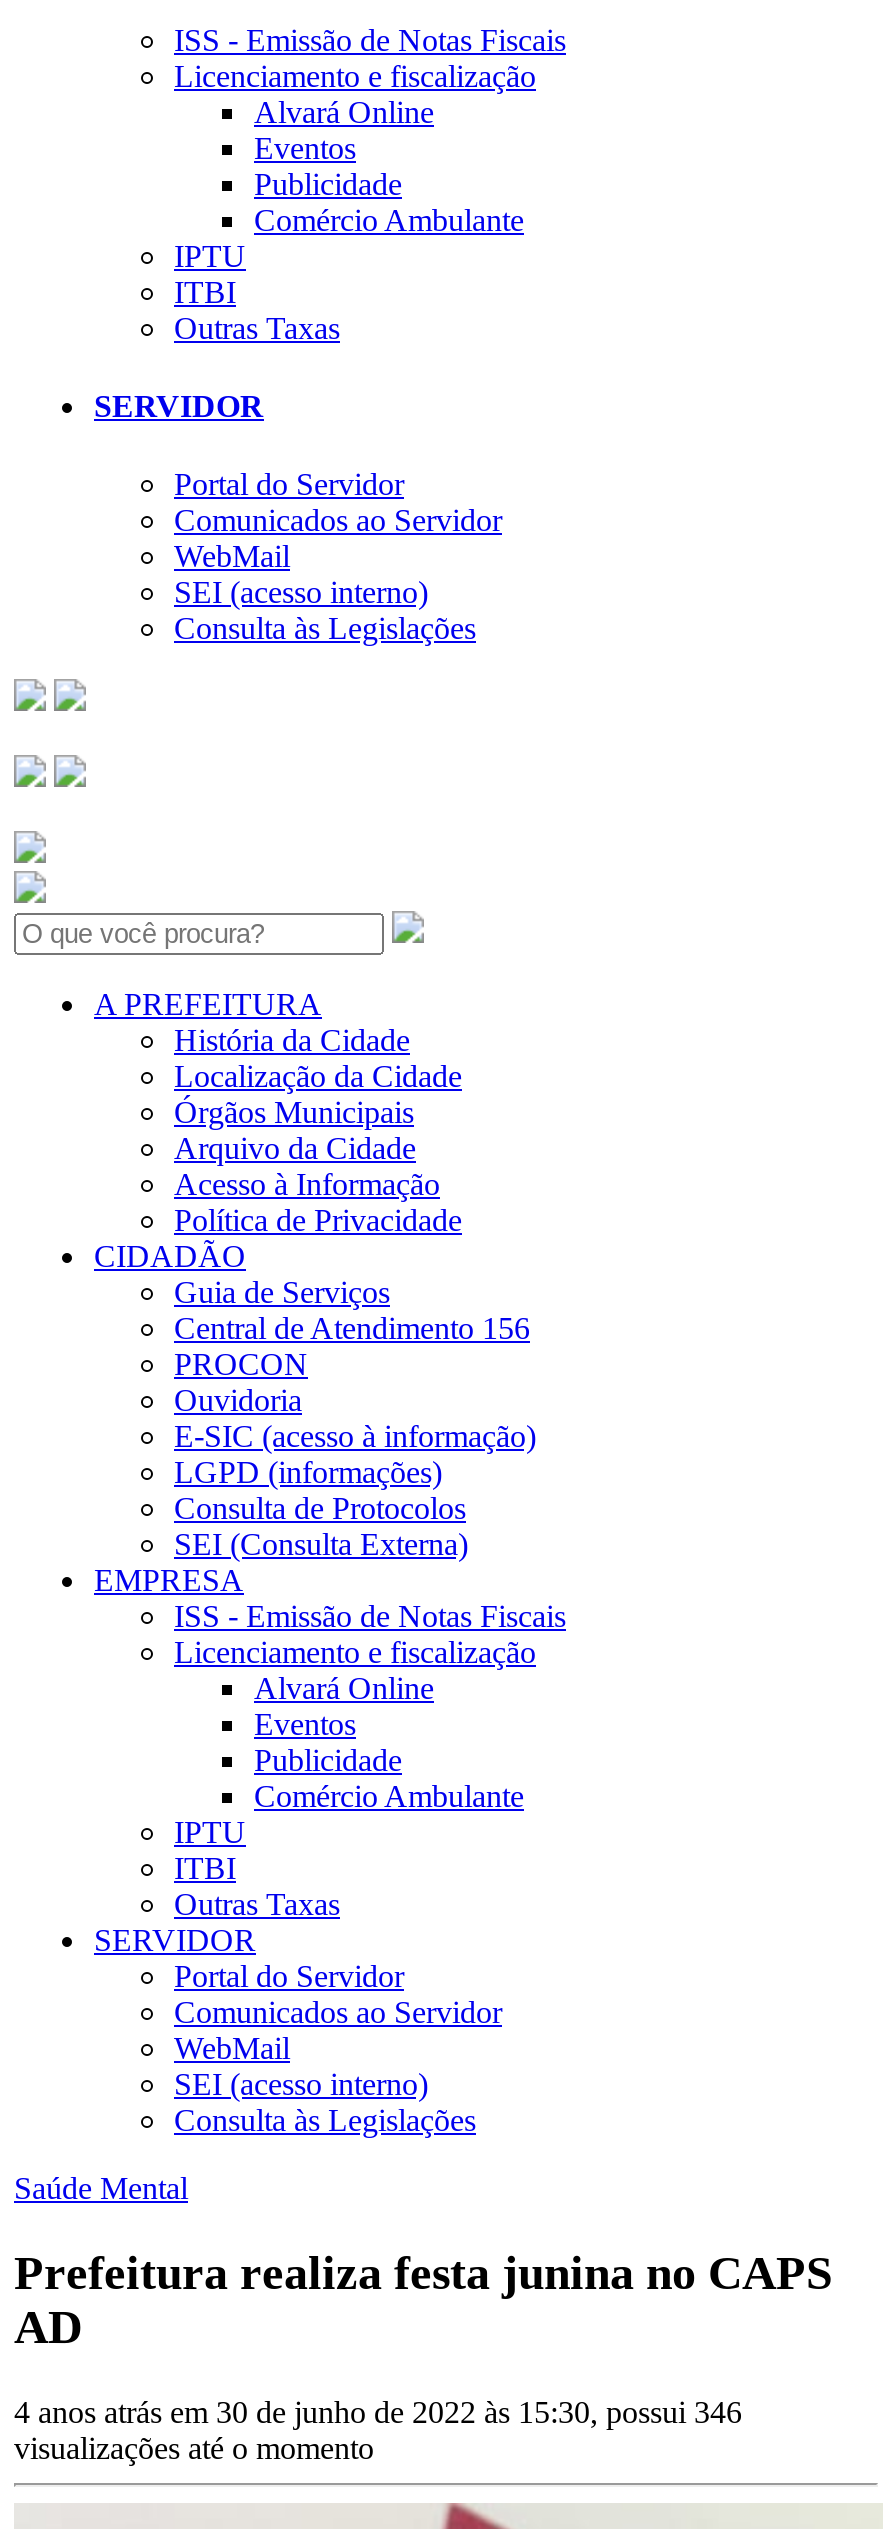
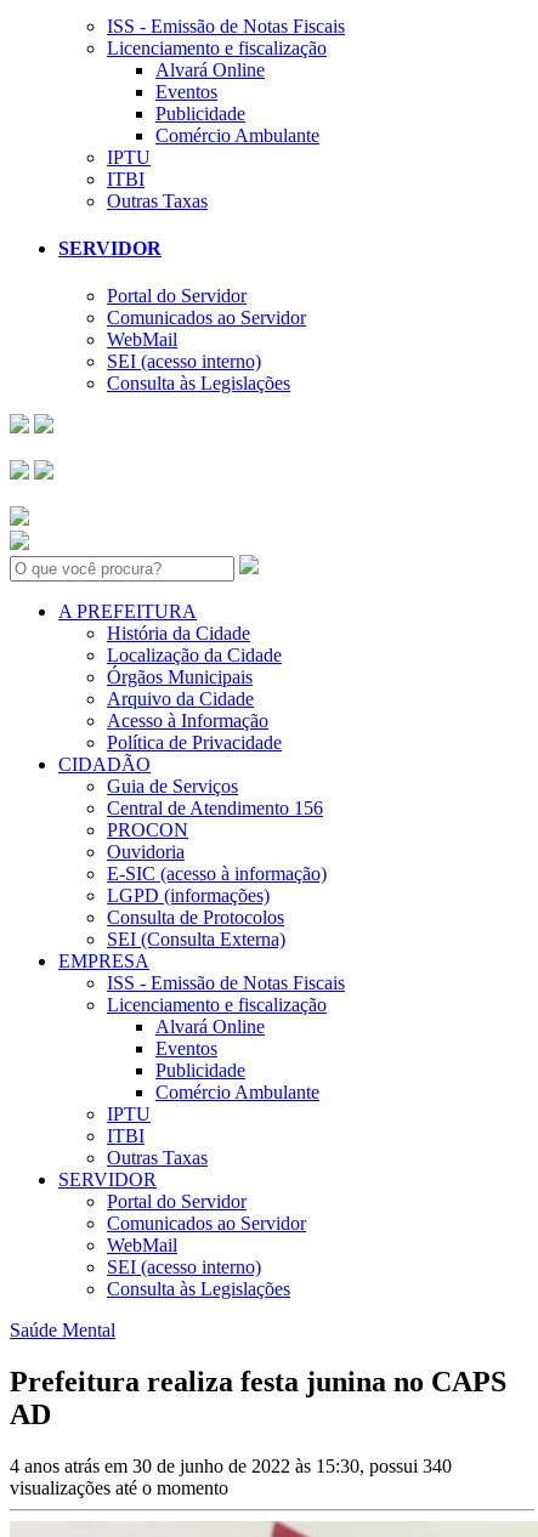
- 4 anos atrás em 30 de junho de 2022 às 15:30, possui 346
+ 4 anos atrás em 30 de junho de 2022 às 15:30, possui 340
